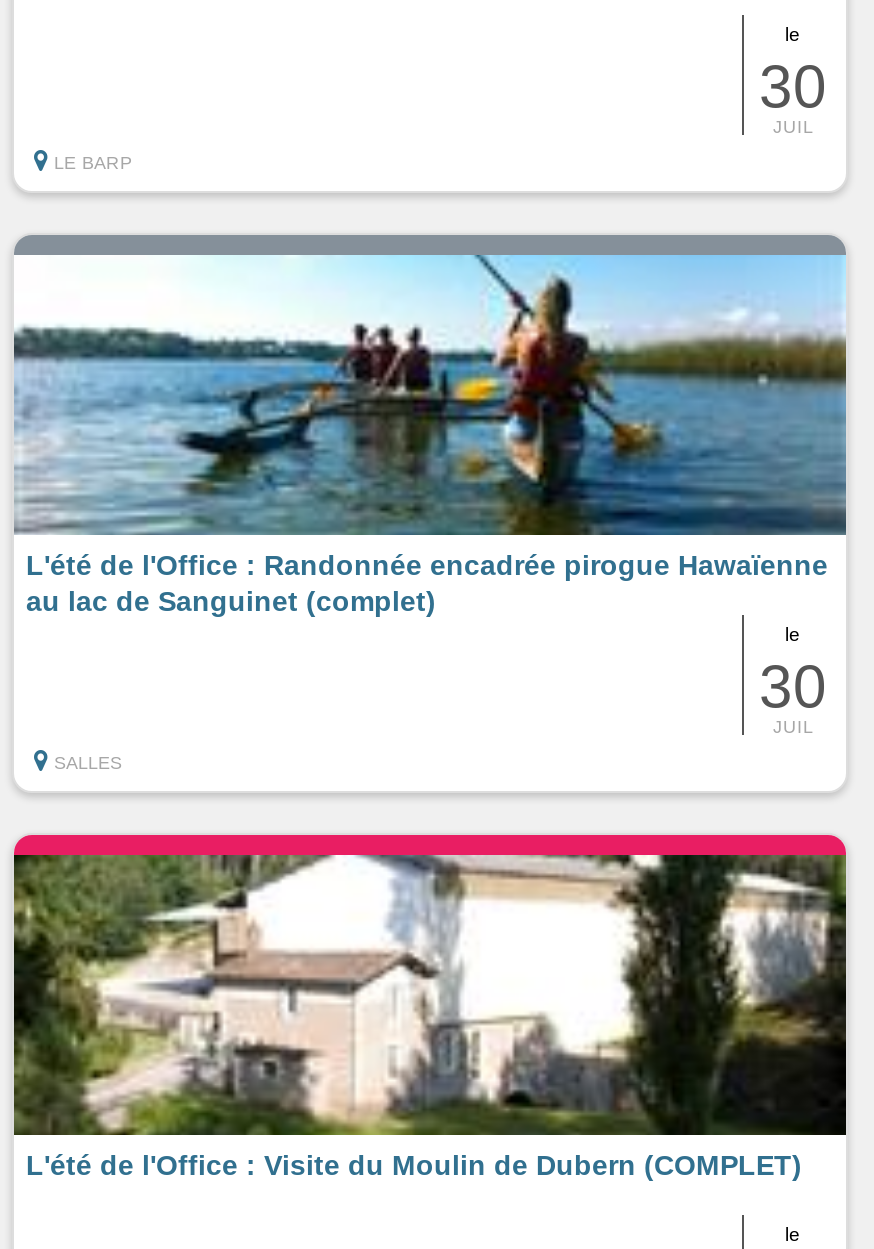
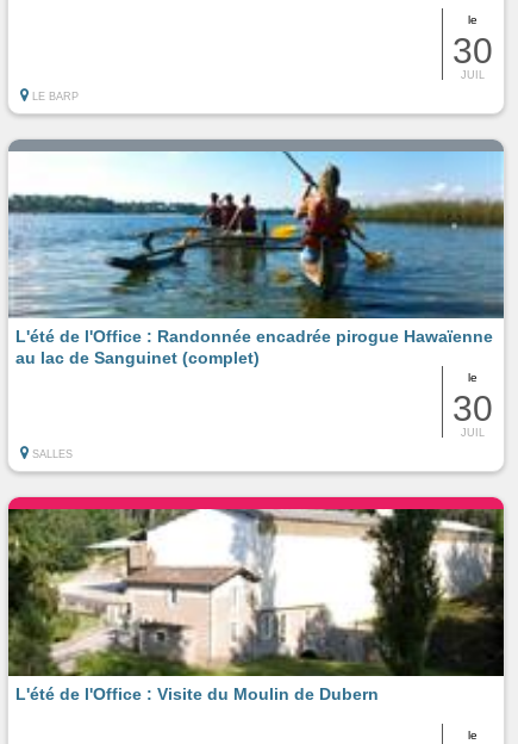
- L'été de l'Office : Visite du Moulin de Dubern (COMPLET)
+ L'été de l'Office : Visite du Moulin de Dubern
